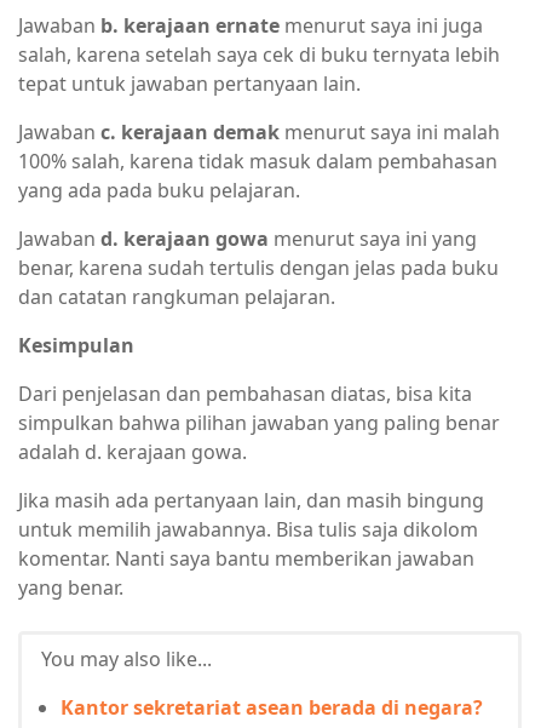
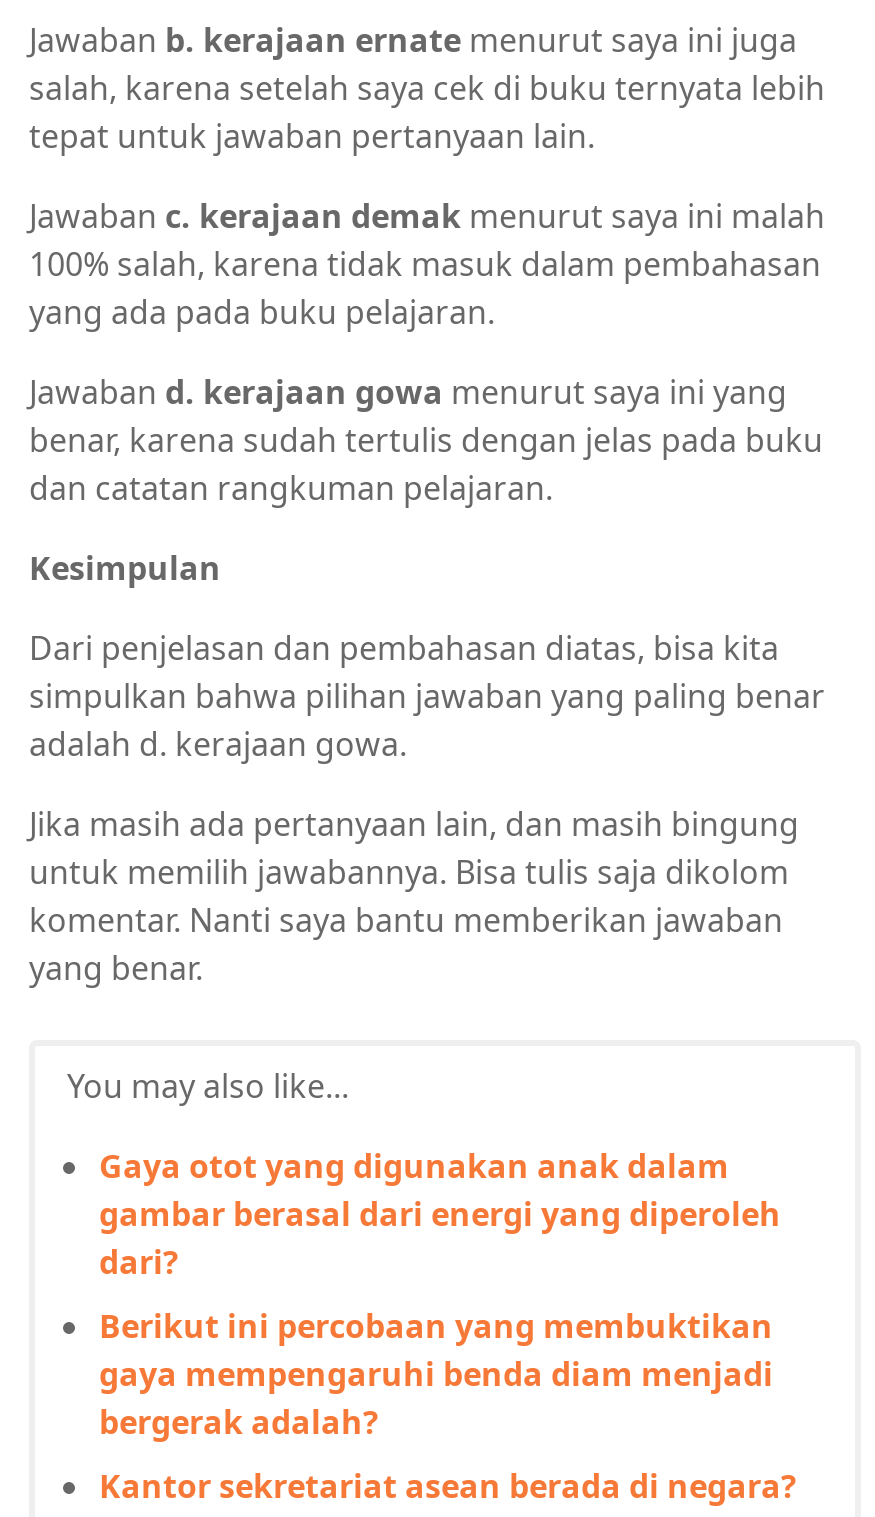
+ Gaya otot yang digunakan anak dalam
+ gambar berasal dari energi yang diperoleh
+ dari?
+ Berikut ini percobaan yang membuktikan
+ gaya mempengaruhi benda diam menjadi
+ bergerak adalah?
